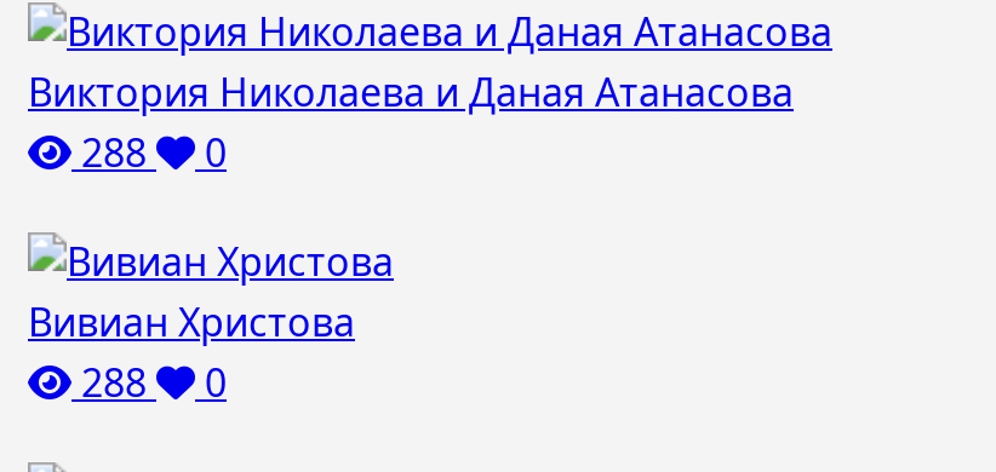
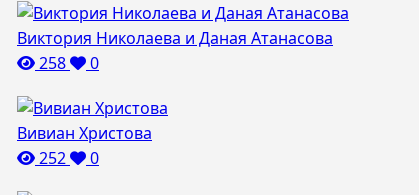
- 288 0
+ 258 0

- 288 0
+ 252 0
